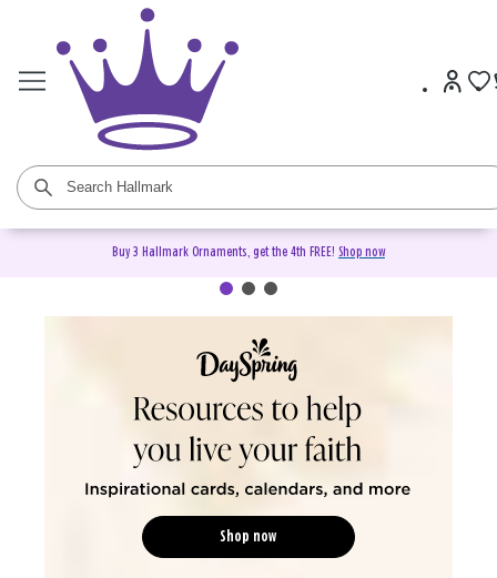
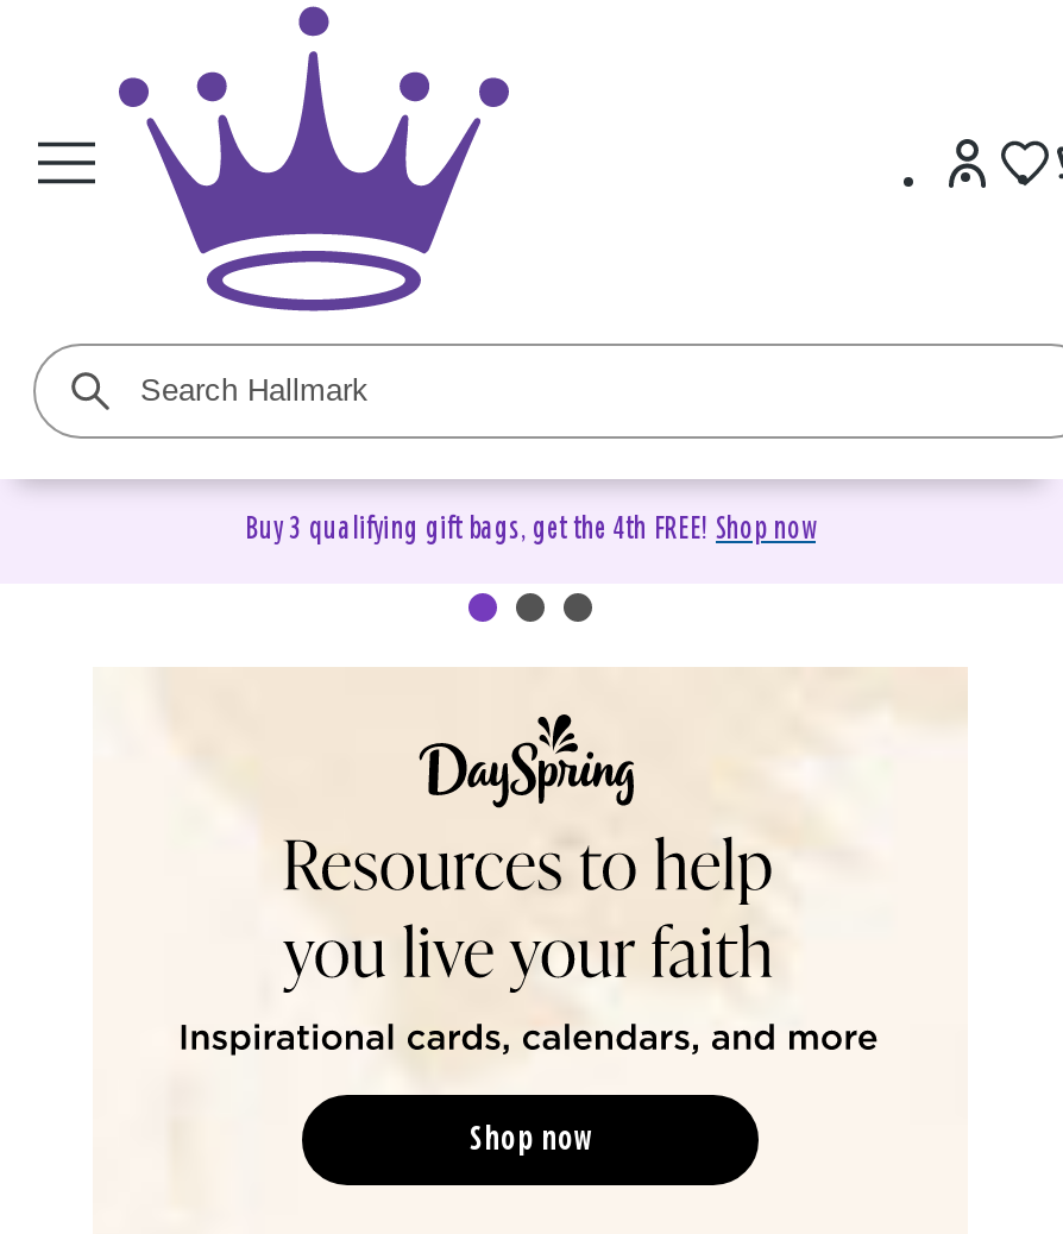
- Buy 3 Hallmark Ornaments, get the 4th FREE! Shop now
+ Buy 3 qualifying gift bags, get the 4th FREE! Shop now
